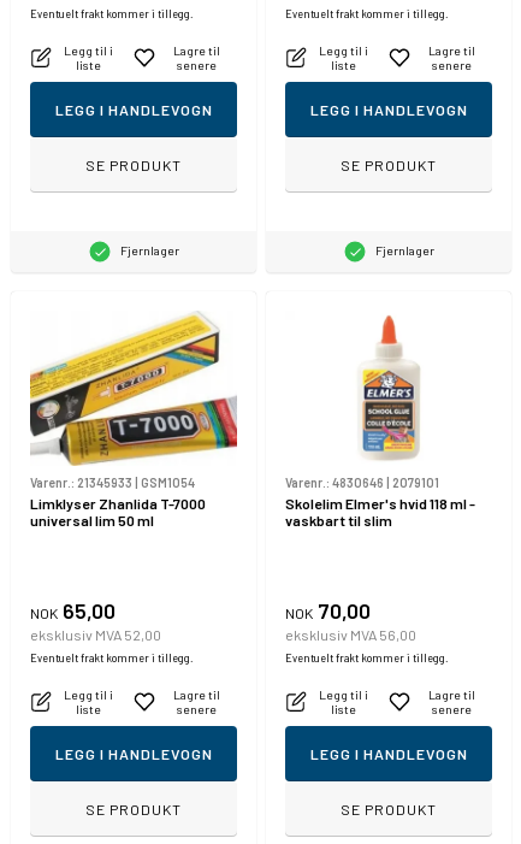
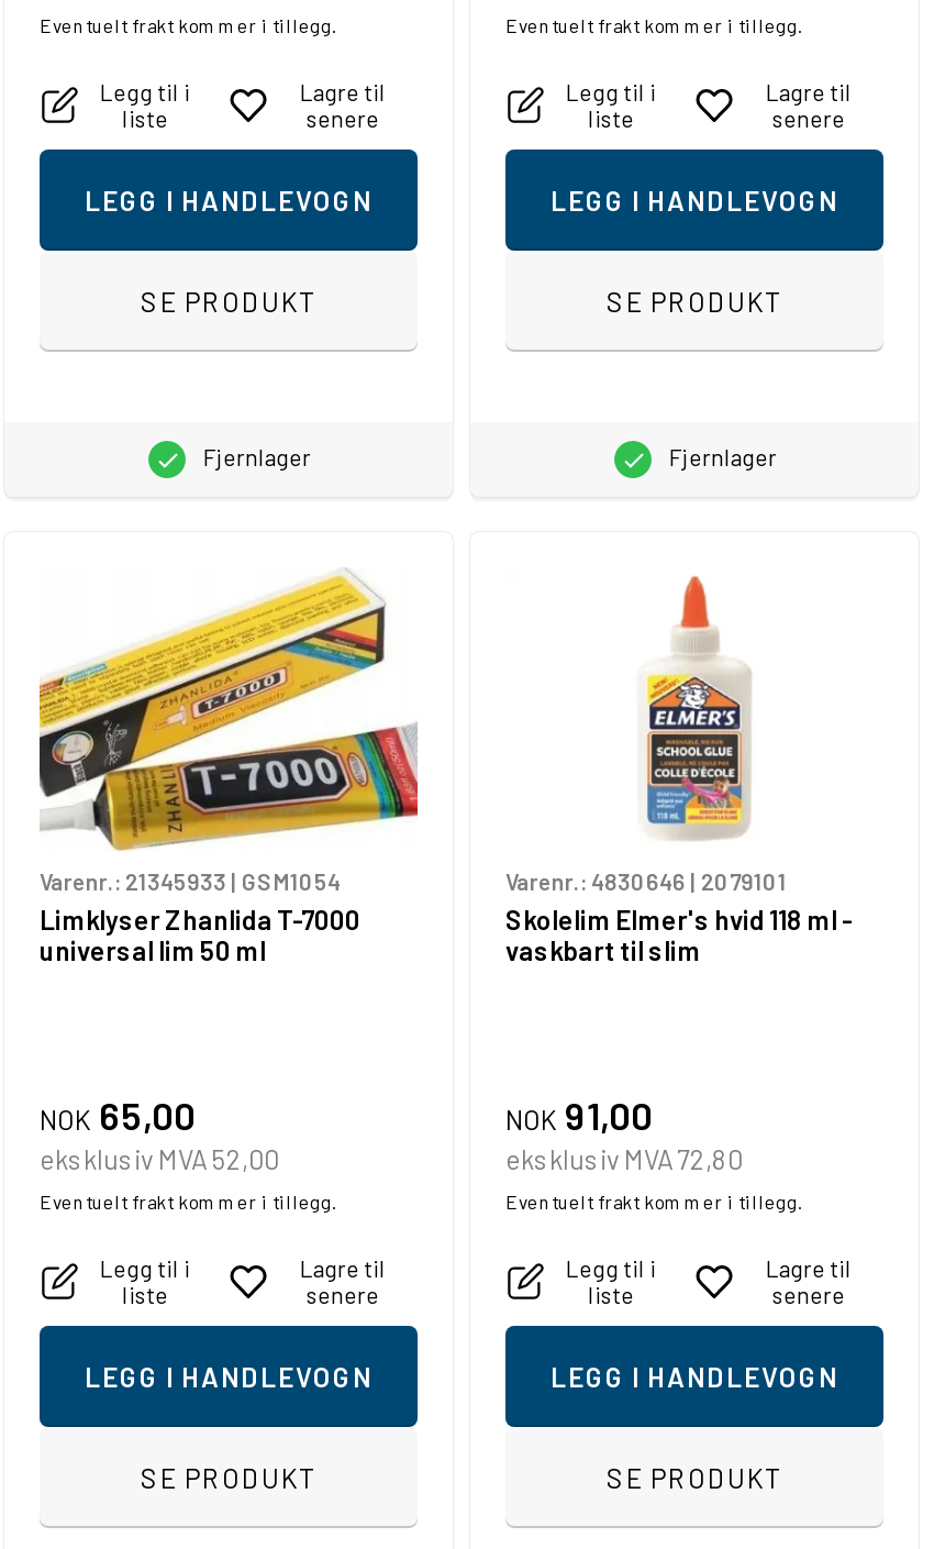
- NOK 70,00
+ NOK 91,00

- eksklusiv MVA 56,00
+ eksklusiv MVA 72,80
